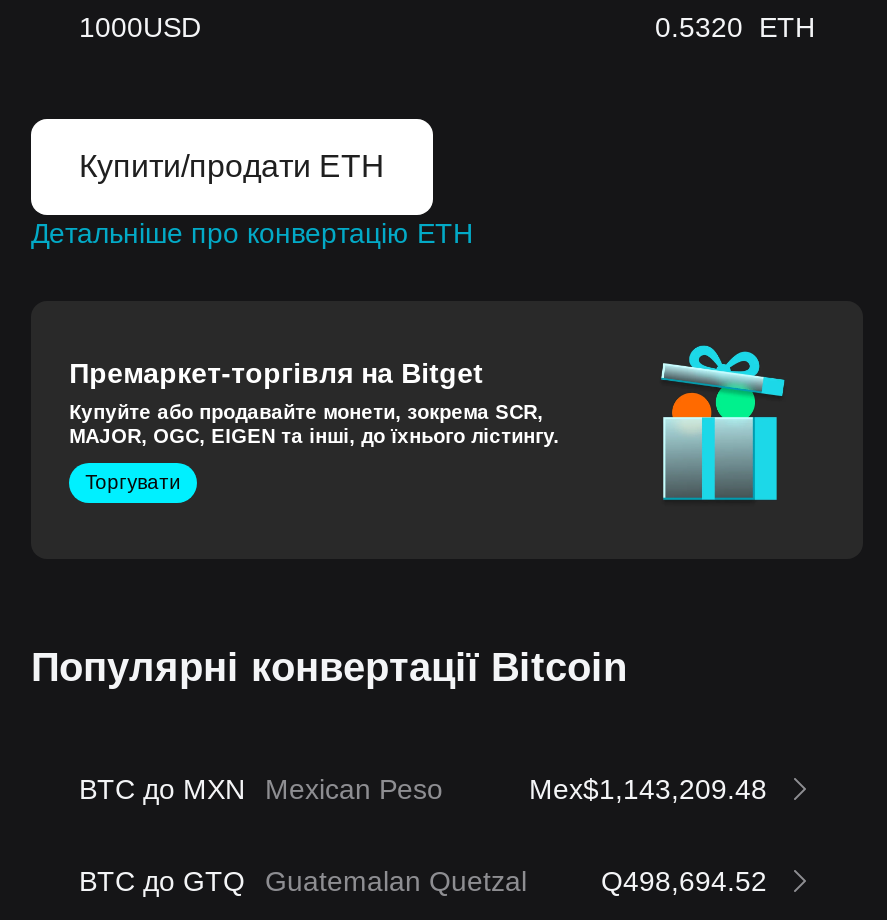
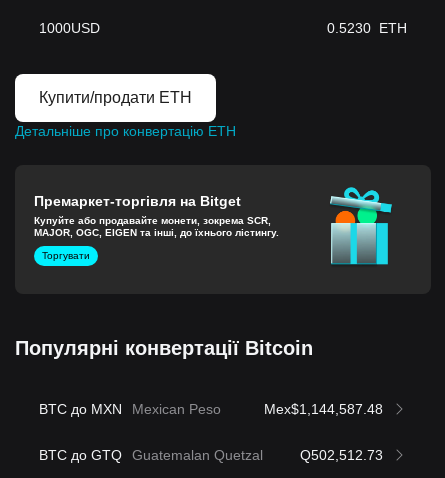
- 0.5320 ETH
+ 0.5230 ETH

- Mex$1,143,209.48
+ Mex$1,144,587.48

- Q498,694.52
+ Q502,512.73
